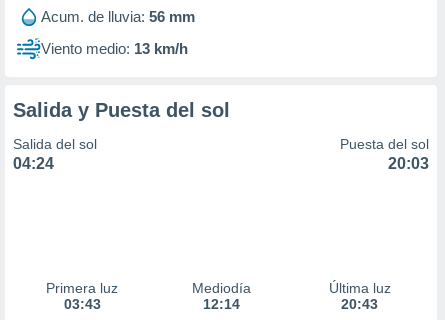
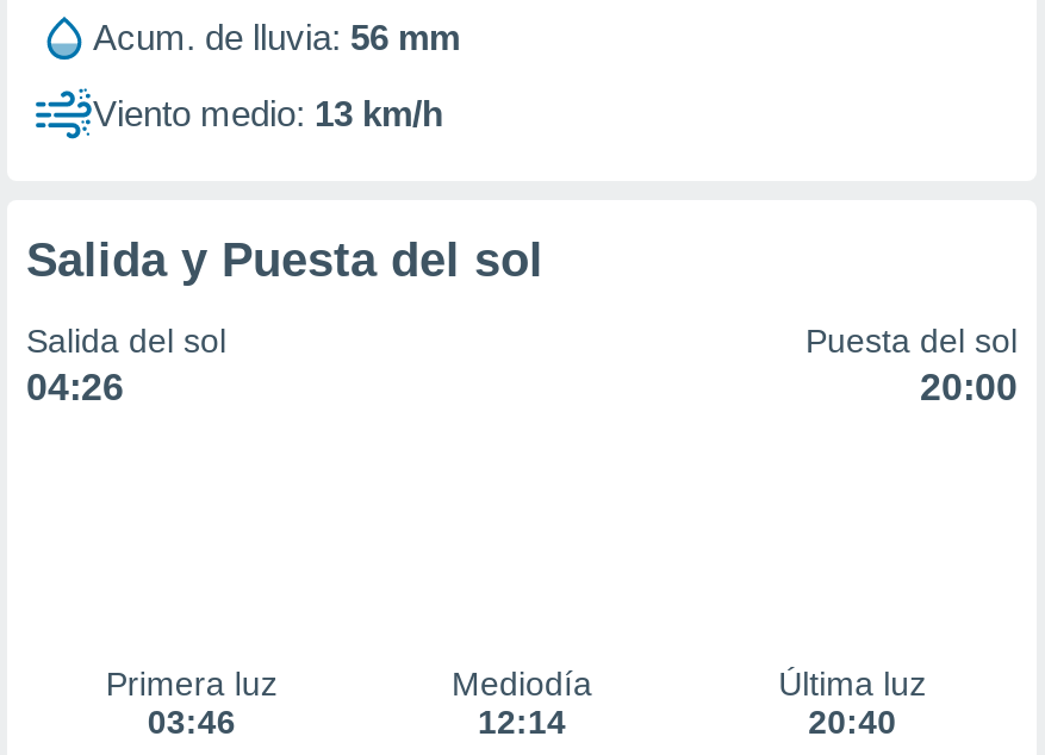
- 04:24
+ 04:26

- 20:03
+ 20:00

- 03:43
+ 03:46

- 20:43
+ 20:40
